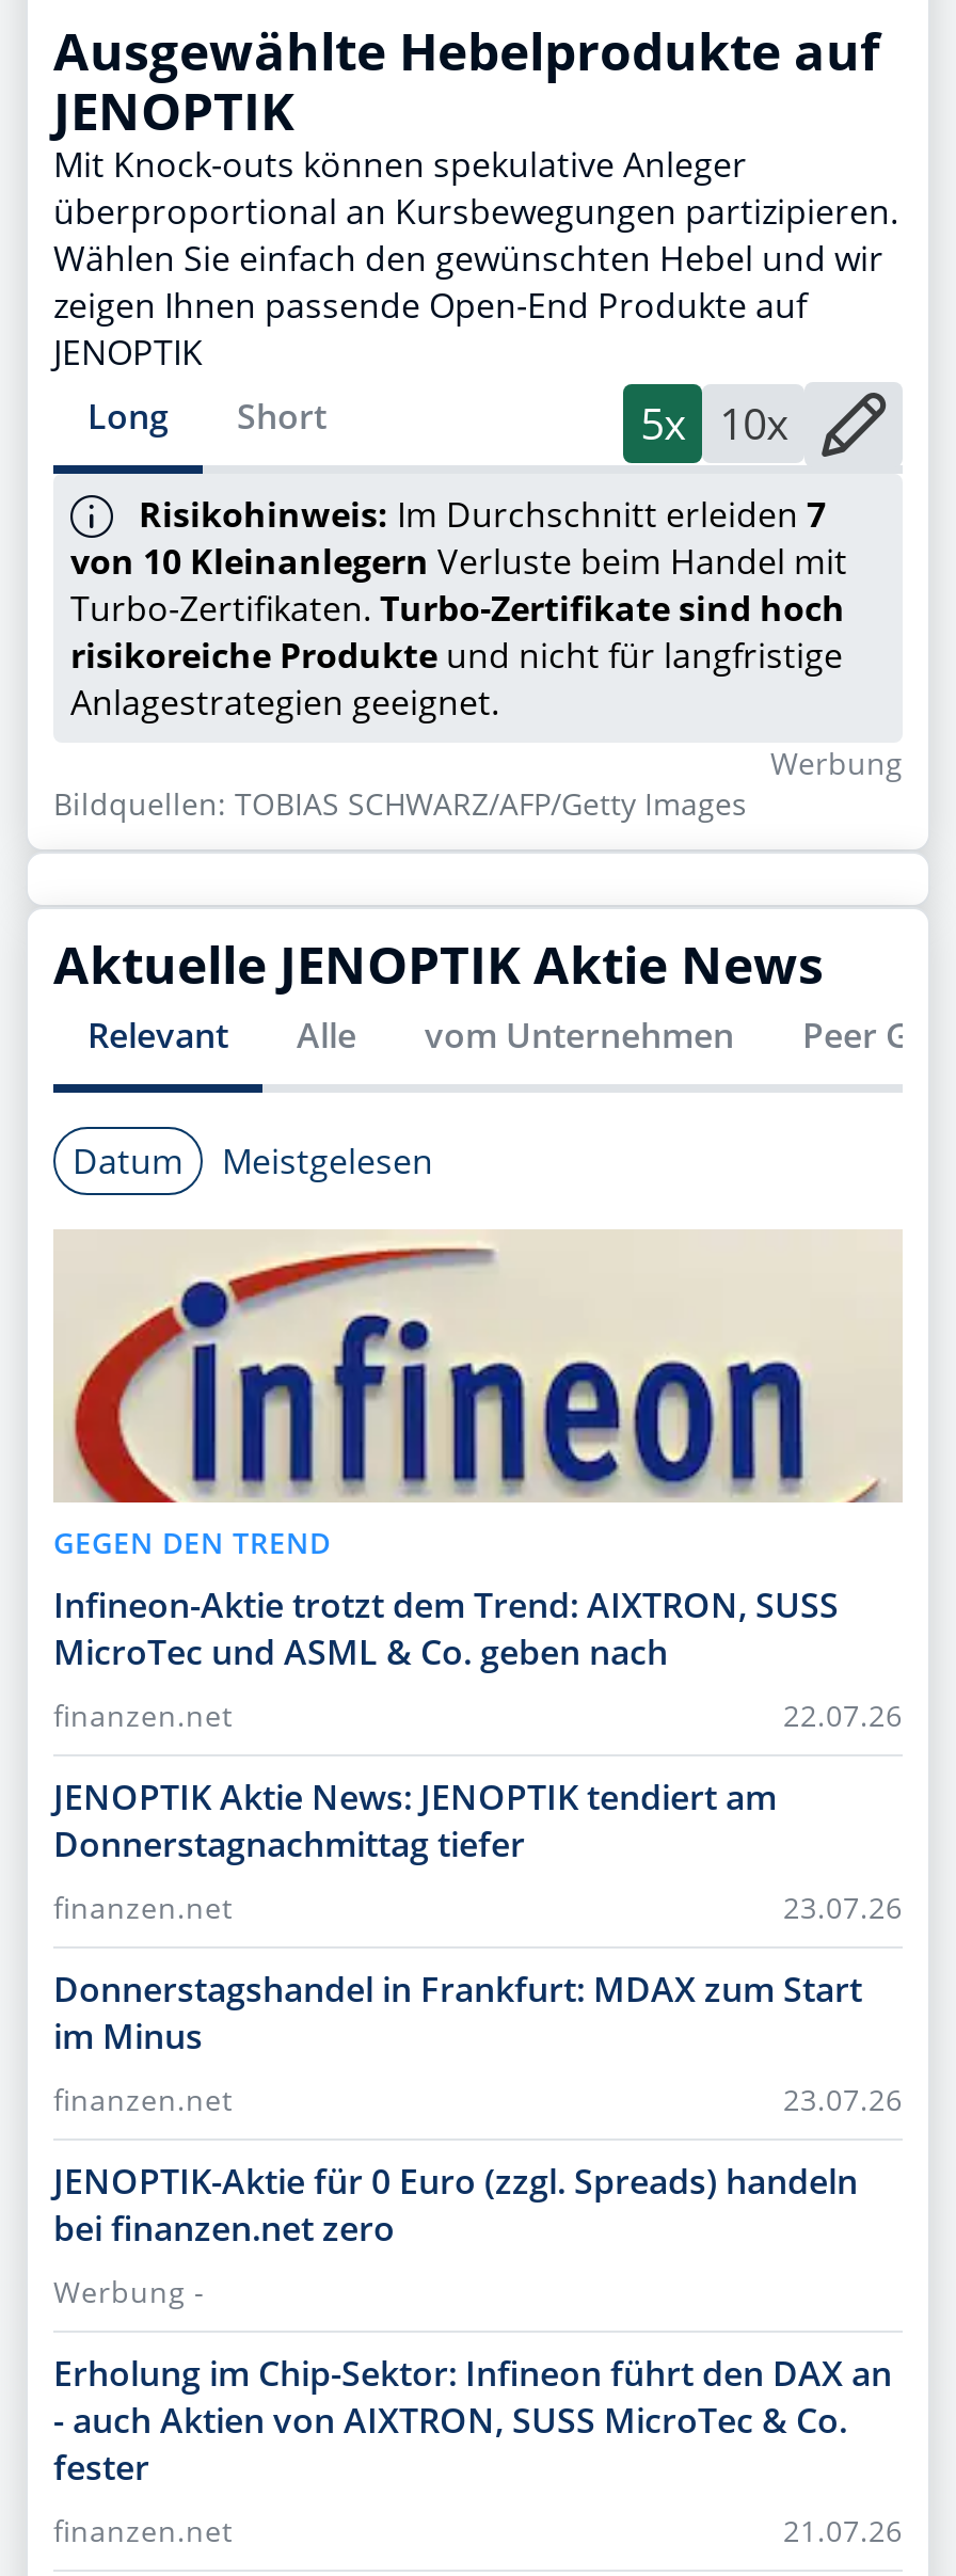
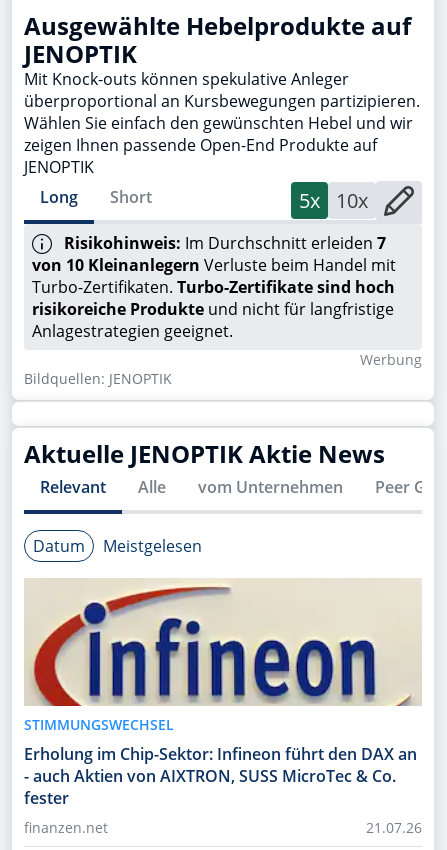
- Bildquellen: TOBIAS SCHWARZ/AFP/Getty Images
+ Bildquellen: JENOPTIK

+ STIMMUNGSWECHSEL

- GEGEN DEN TREND
- Infineon-Aktie trotzt dem Trend: AIXTRON, SUSS
- MicroTec und ASML & Co. geben nach

- 22.07.26
- finanzen.net

- JENOPTIK Aktie News: JENOPTIK tendiert am
- Donnerstagnachmittag tiefer

- 23.07.26
- finanzen.net

- Donnerstagshandel in Frankfurt: MDAX zum Start
- im Minus

- 23.07.26
- finanzen.net

- JENOPTIK-Aktie für 0 Euro (zzgl. Spreads) handeln
- bei finanzen.net zero

- Werbung -
